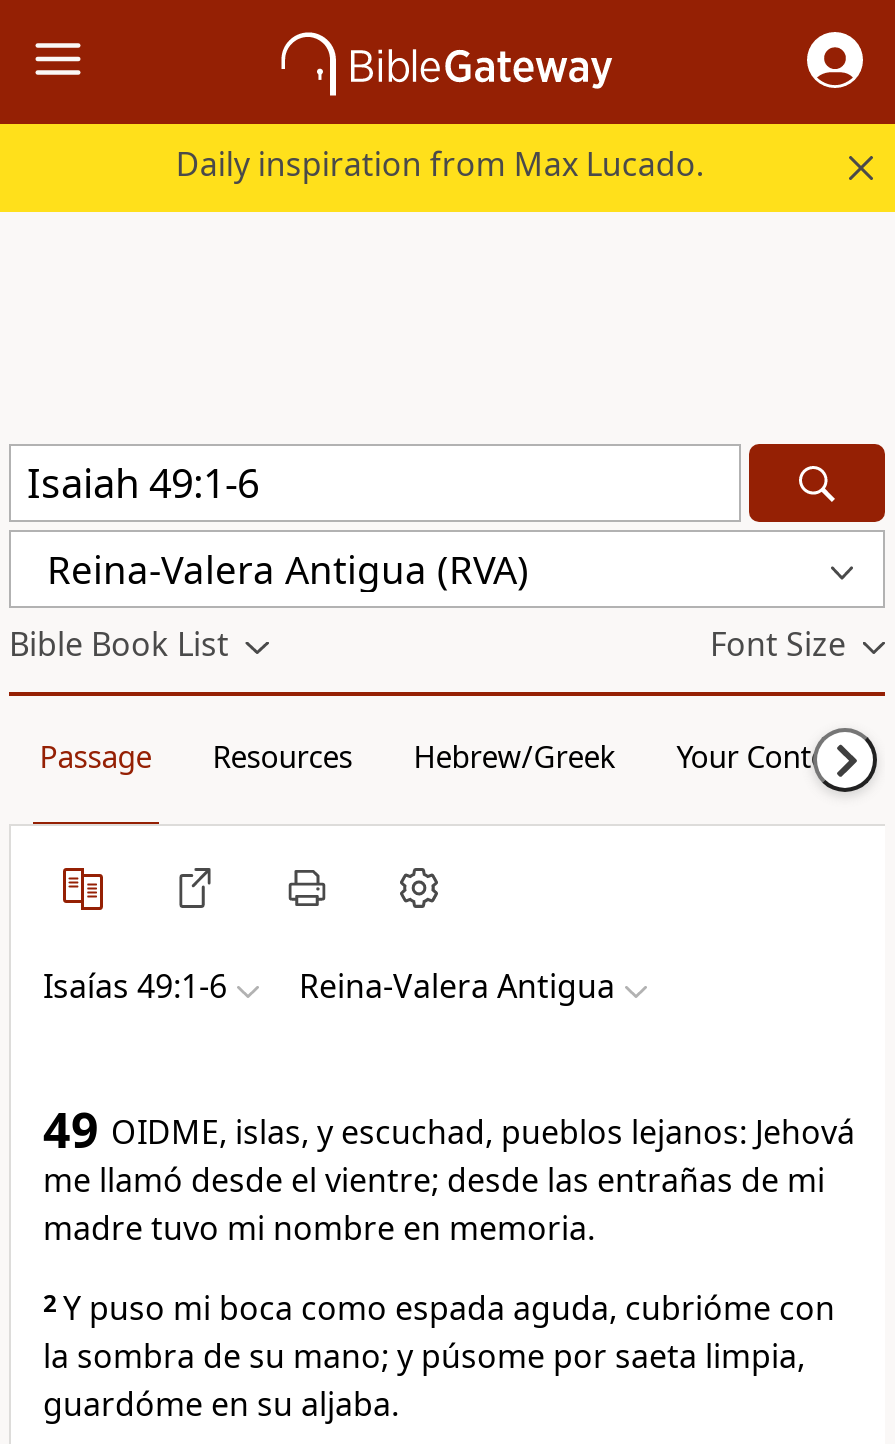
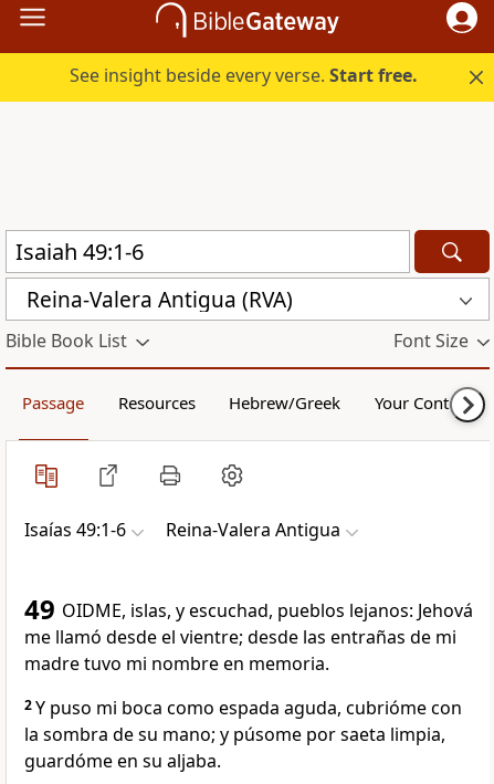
- Daily inspiration from Max Lucado.
+ See insight beside every verse. Start free.
